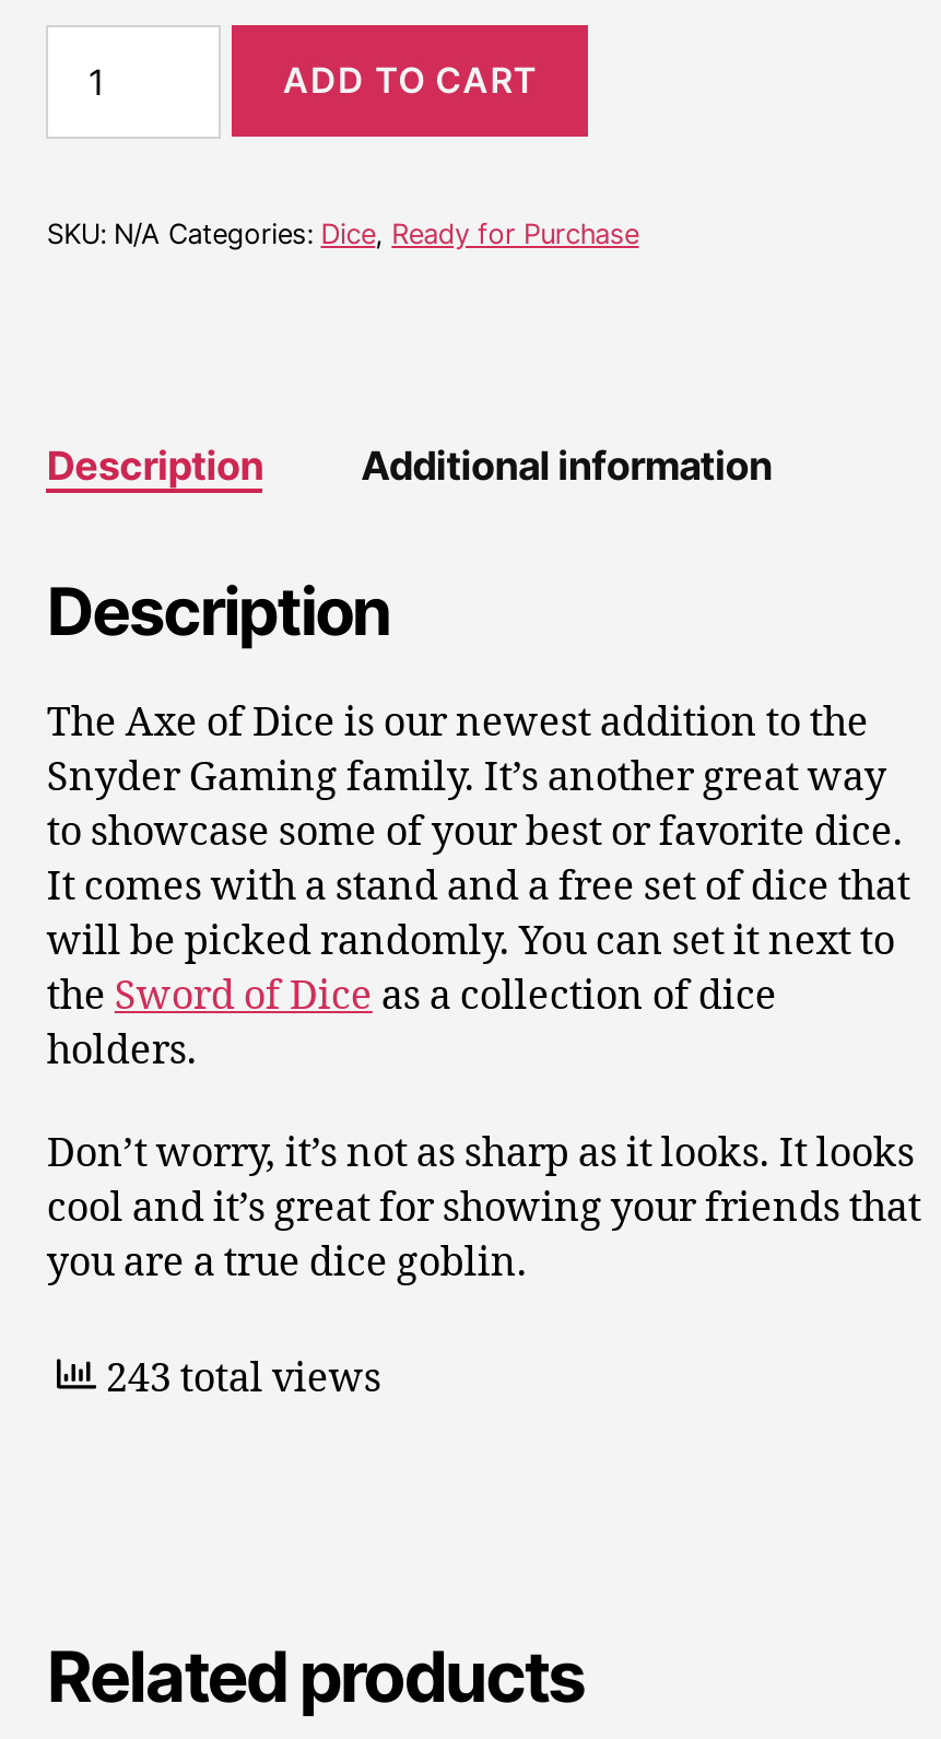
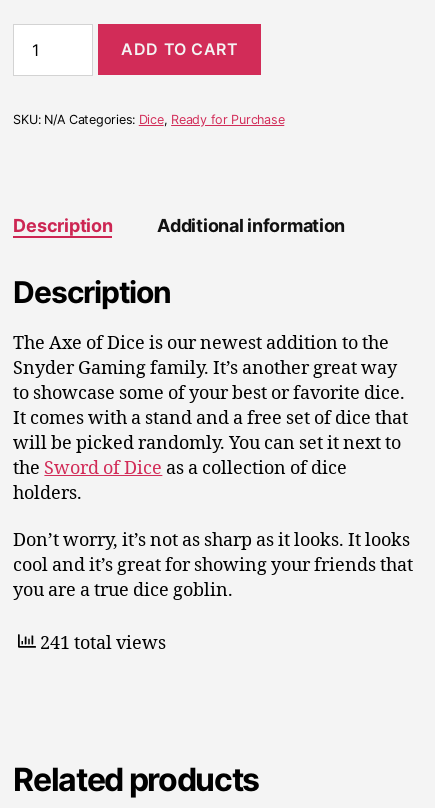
- 243 total views
+ 241 total views
